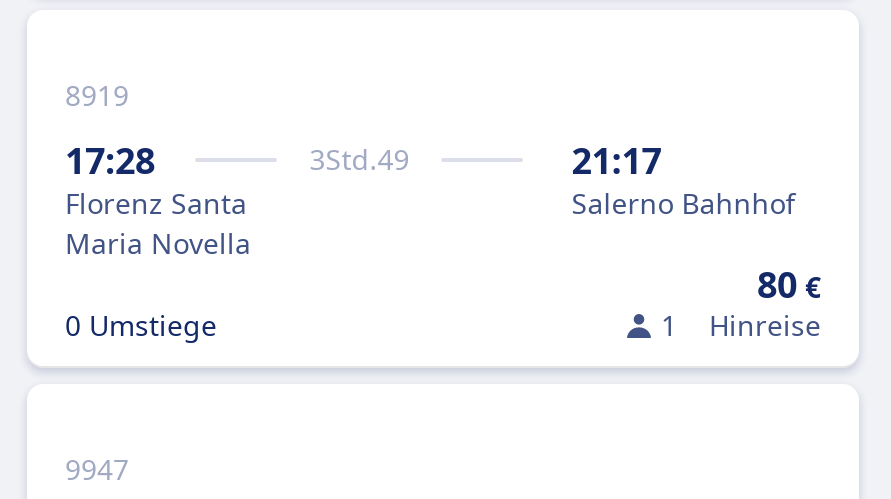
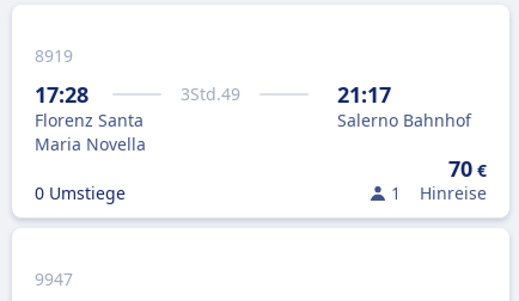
- 80 €
+ 70 €
